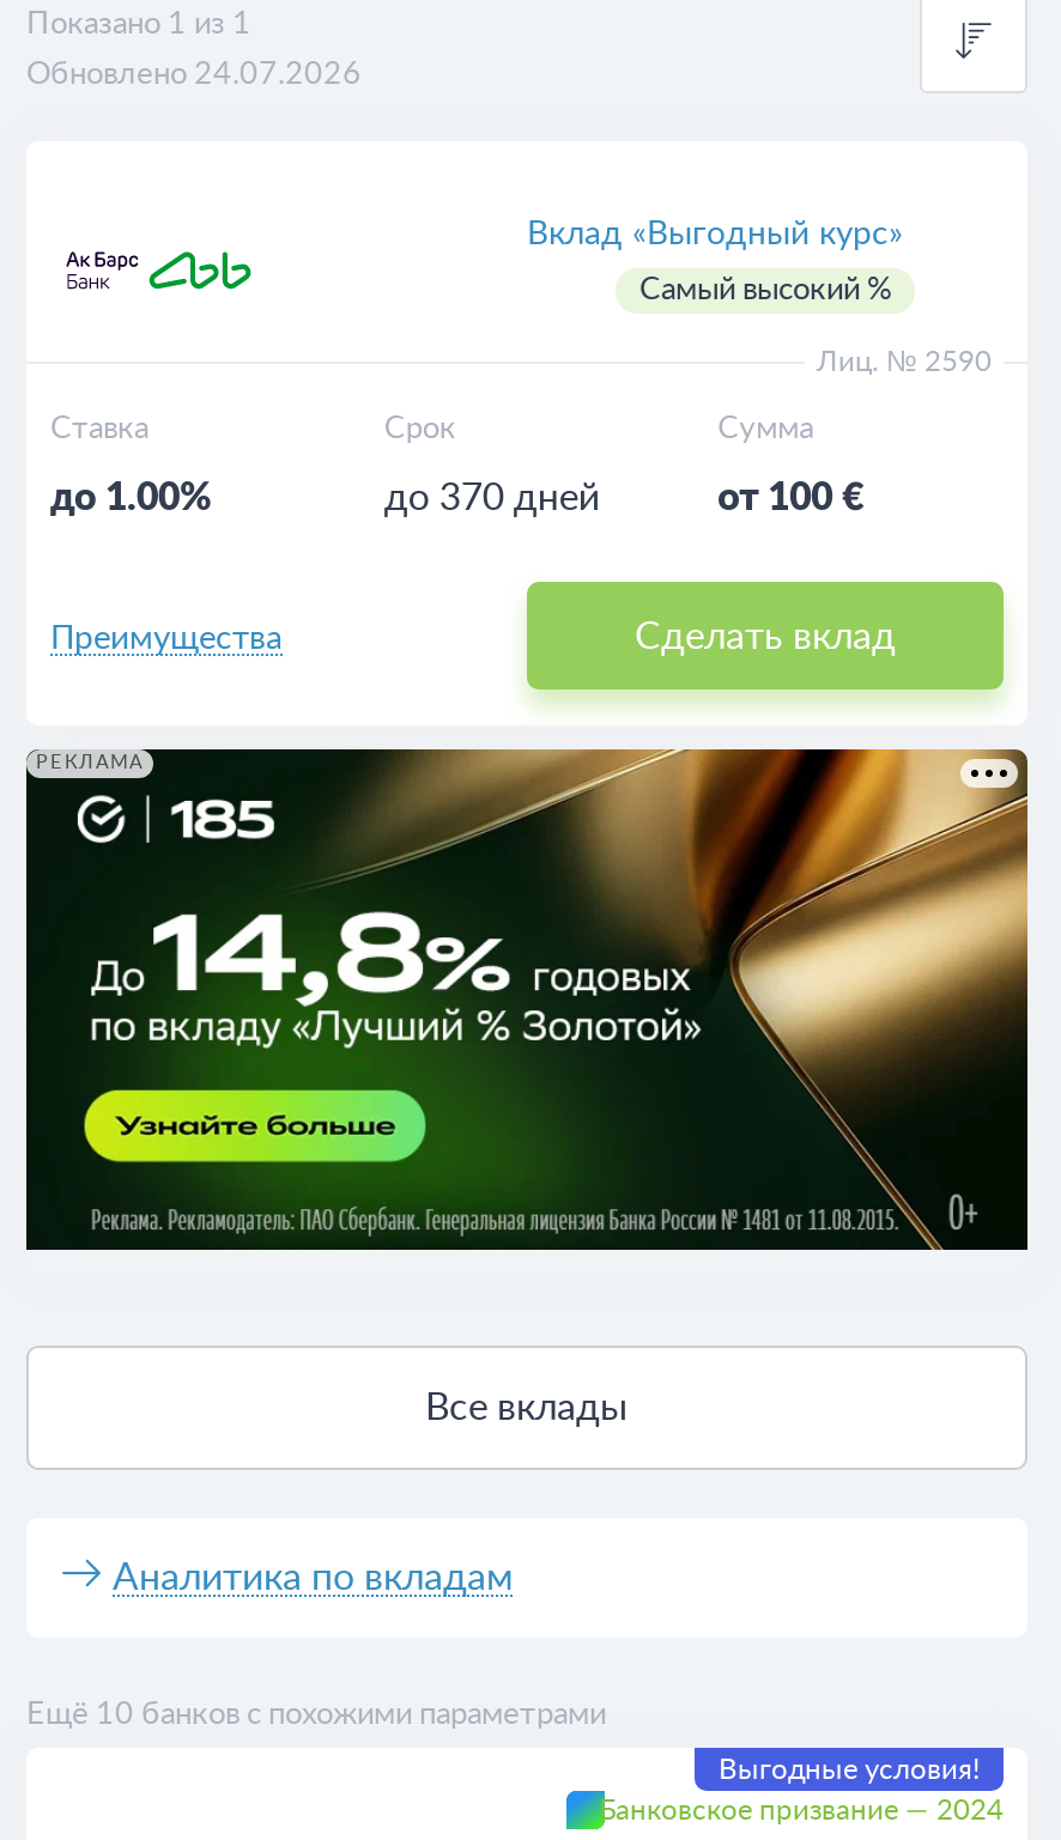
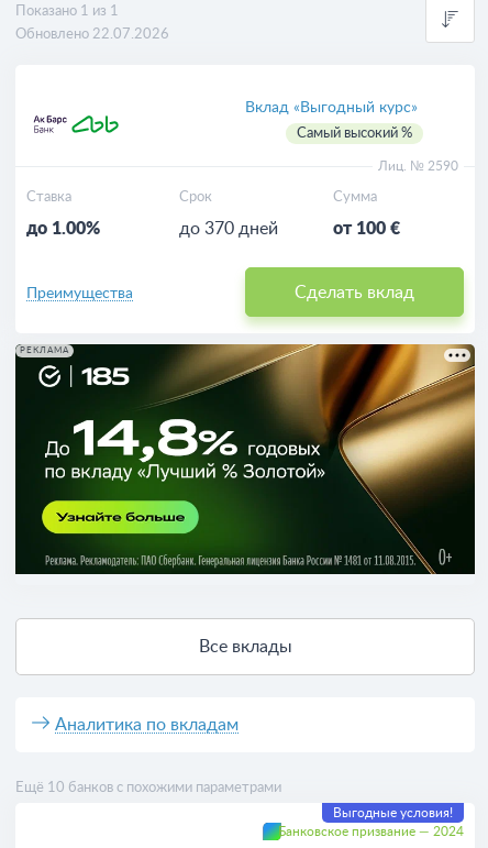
- Обновлено 24.07.2026
+ Обновлено 22.07.2026
